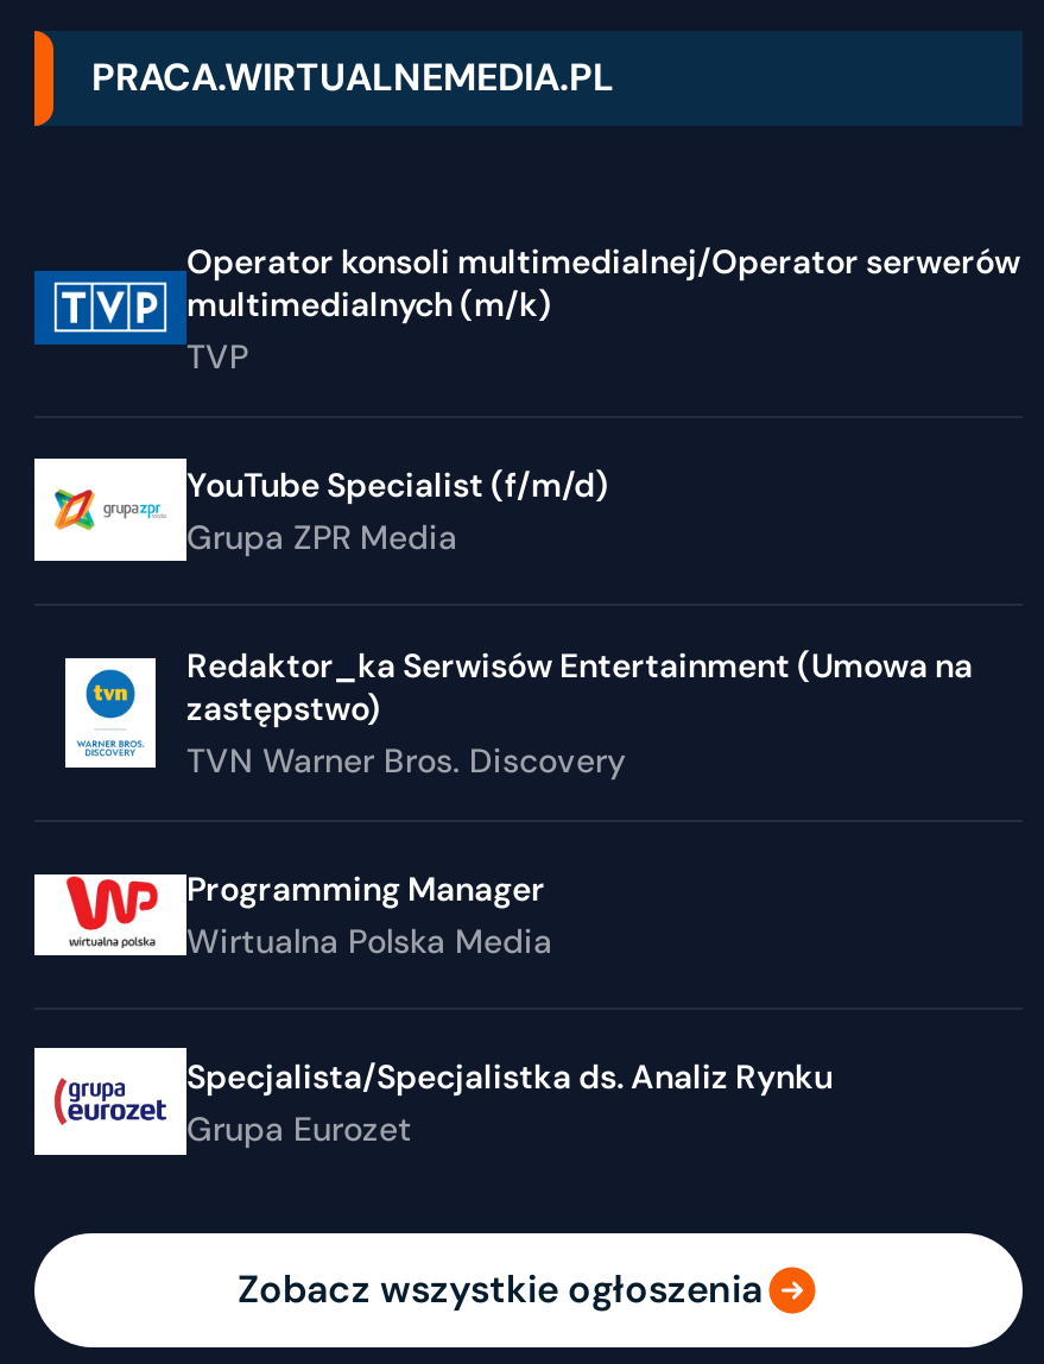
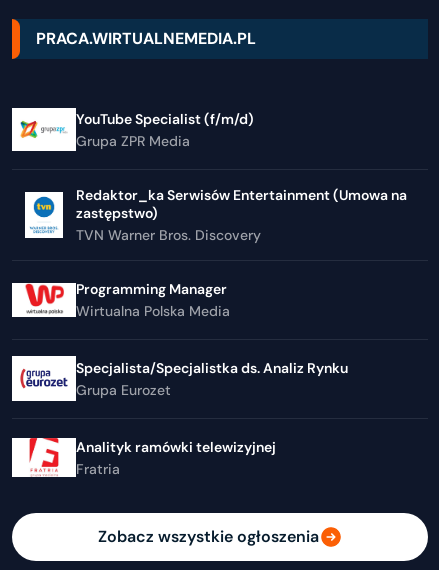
- [image]
- Operator konsoli multimedialnej/Operator serwerów
- multimedialnych (m/k)
- TVP

moved up: YouTube Specialist (f/m/d) | Grupa ZPR Media | Redaktor_ka Serwisów Entertainment (Umowa na | ... | Specjalista/Specjalistka ds. Analiz Rynku | Grupa Eurozet

+ [image]
+ Analityk ramówki telewizyjnej
+ Fratria
